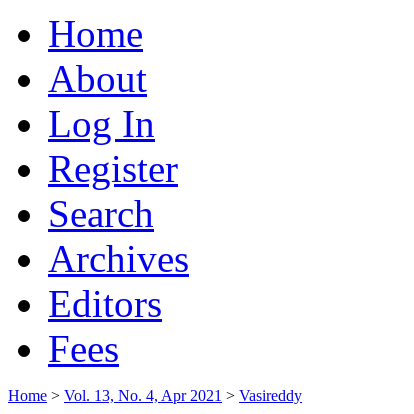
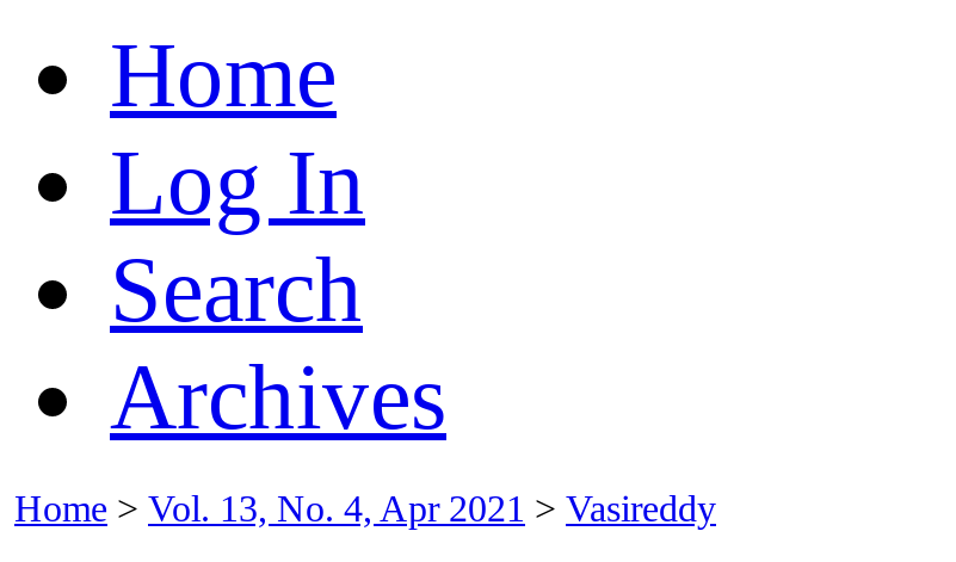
- About

- Register

- Editors
- Fees
